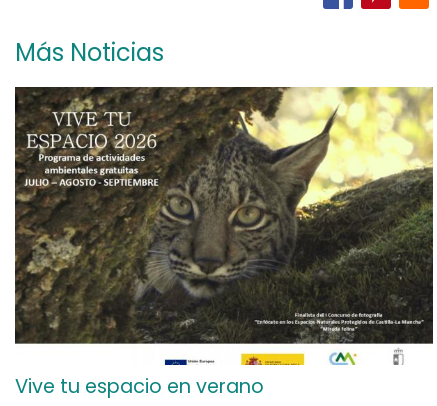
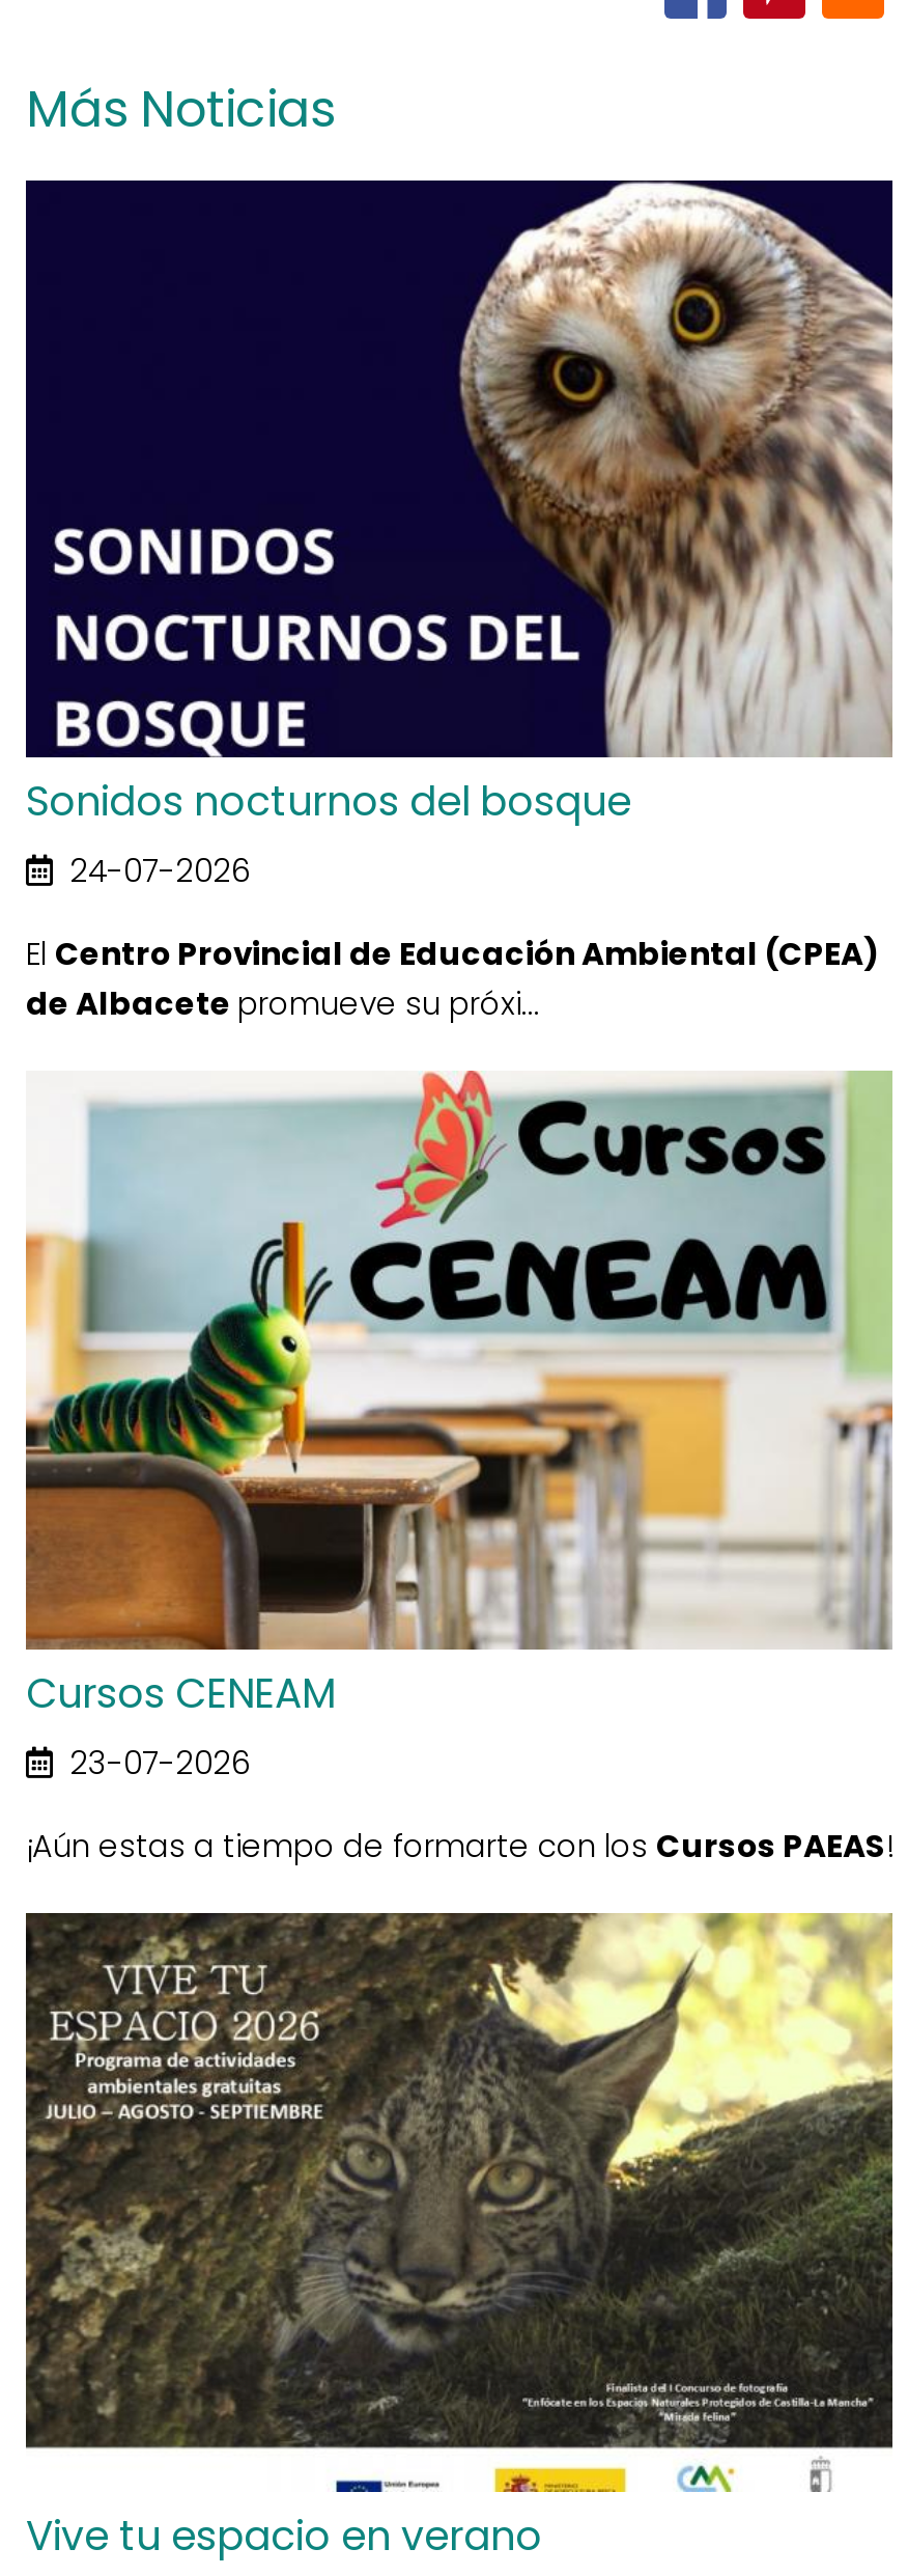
+ [image]
+ Sonidos nocturnos del bosque
+ 24-07-2026
+ El Centro Provincial de Educación Ambiental (CPEA)
+ de Albacete promueve su próxi...

+ [image]
+ Cursos CENEAM
+ 23-07-2026
+ ¡Aún estas a tiempo de formarte con los Cursos PAEAS!
